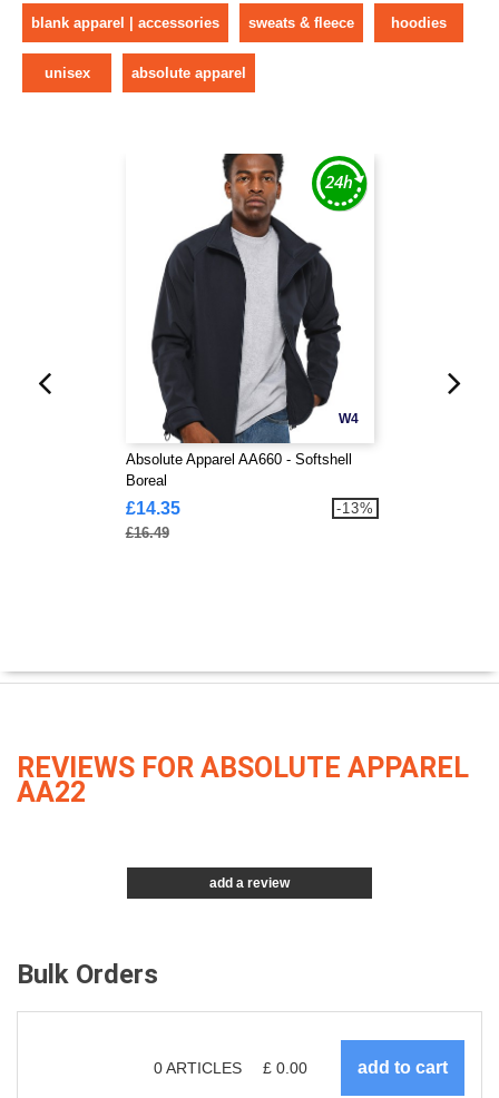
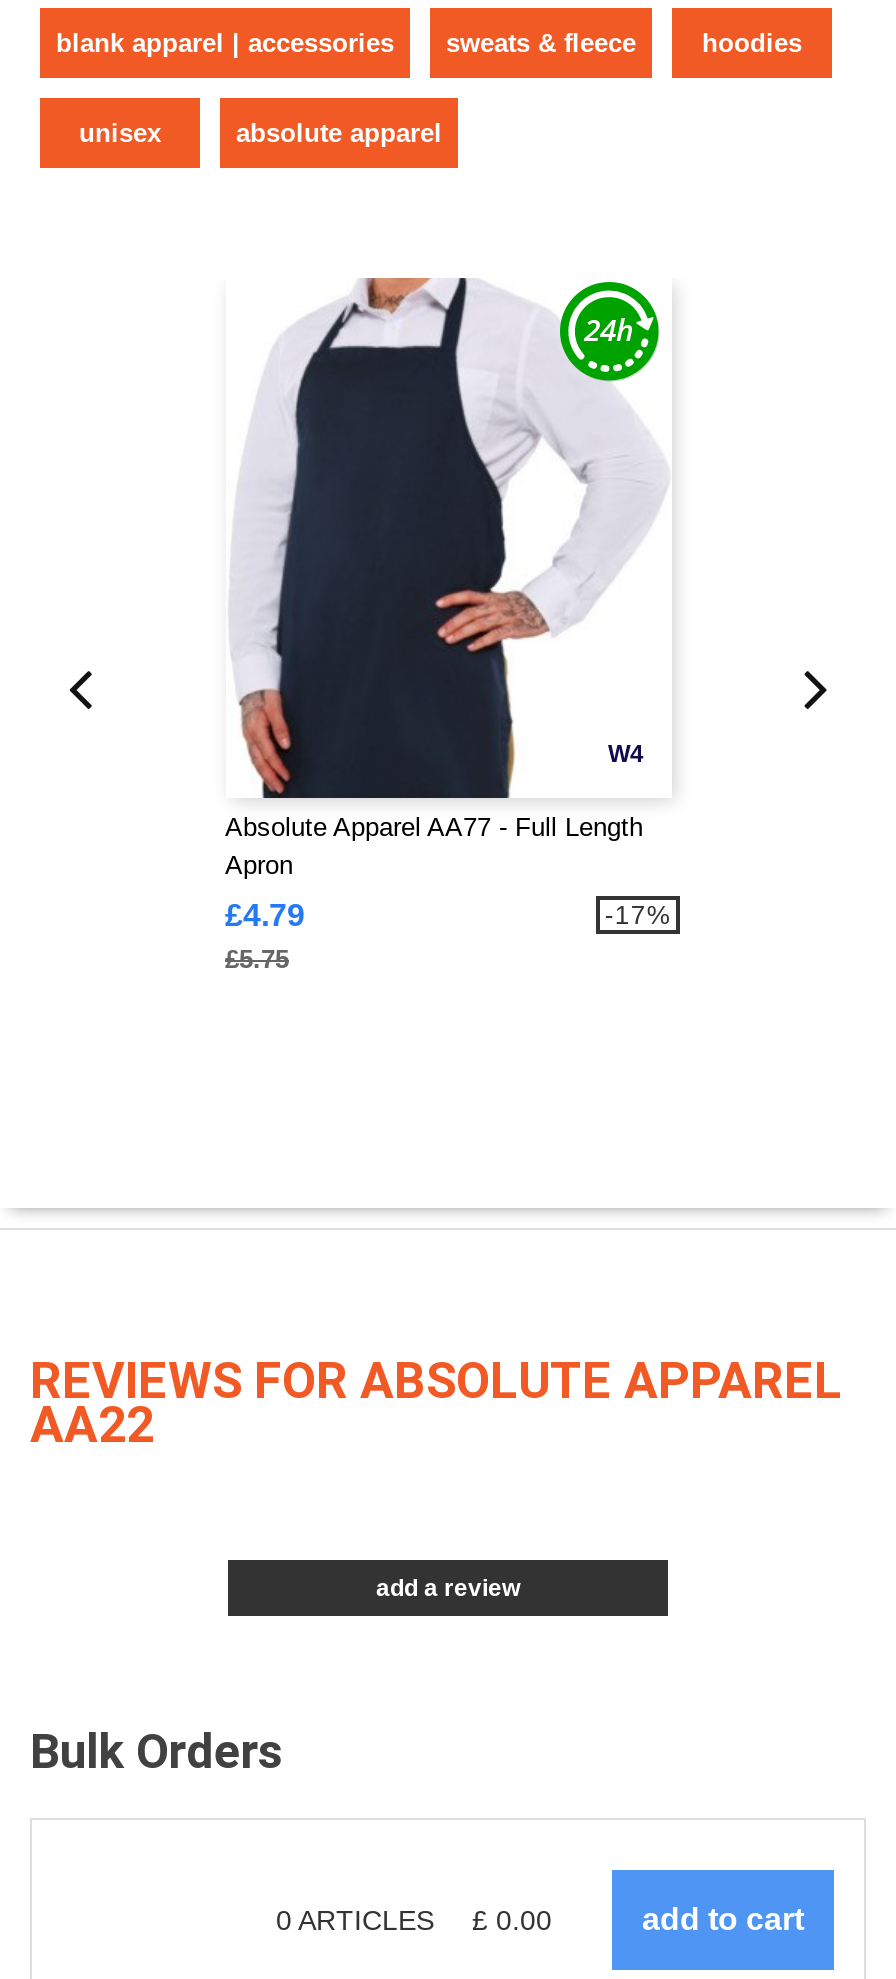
- [image]
- Absolute Apparel AA660 - Softshell
- Boreal
+ [image]
+ Absolute Apparel AA77 - Full Length
+ Apron

- £14.35
- £16.49
+ £4.79
+ £5.75

- -13%
+ -17%
